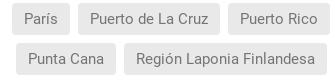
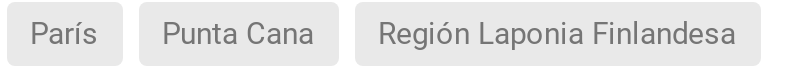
- Puerto de La Cruz
- Puerto Rico
